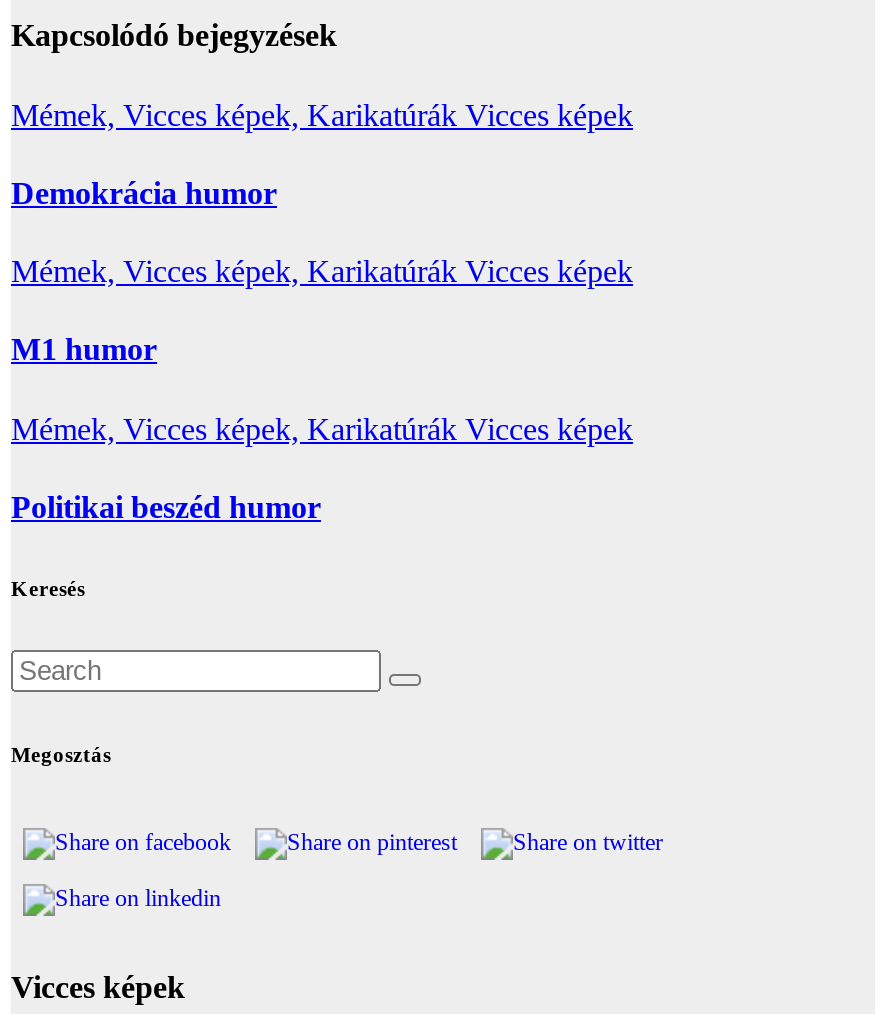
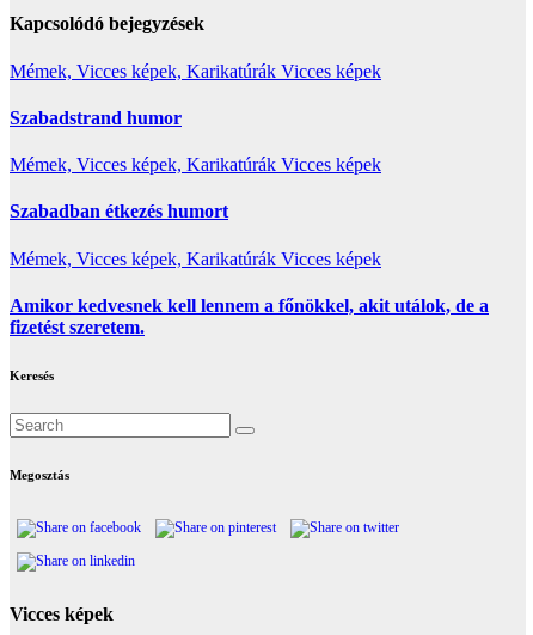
- Demokrácia humor
+ Szabadstrand humor

- M1 humor
+ Szabadban étkezés humort

- Politikai beszéd humor
+ Amikor kedvesnek kell lennem a főnökkel, akit utálok, de a
+ fizetést szeretem.
